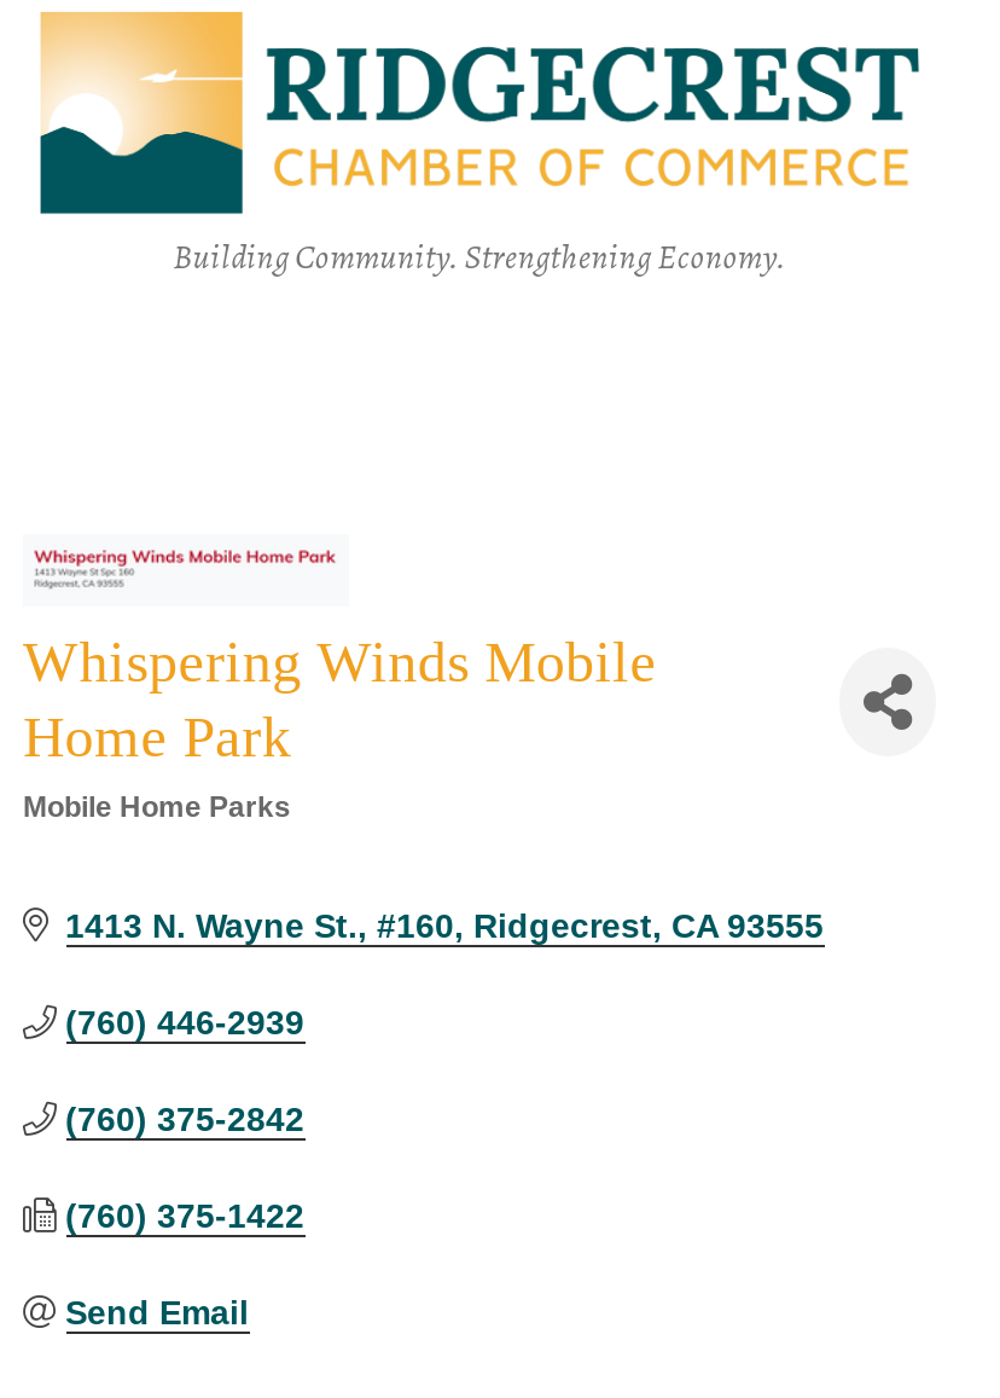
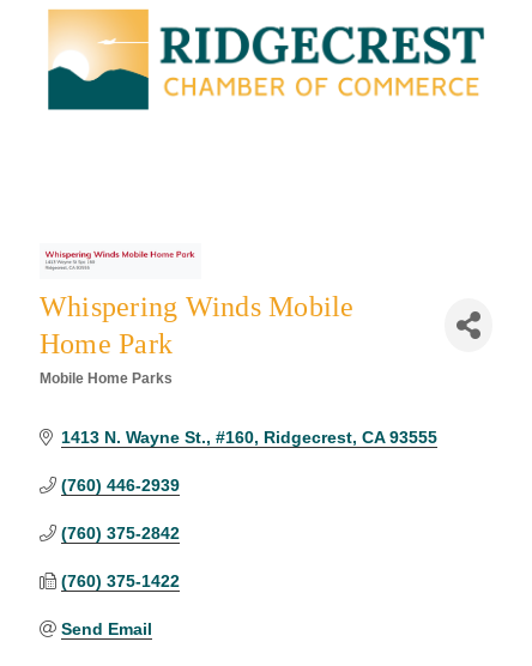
- Building Community. Strengthening Economy.
